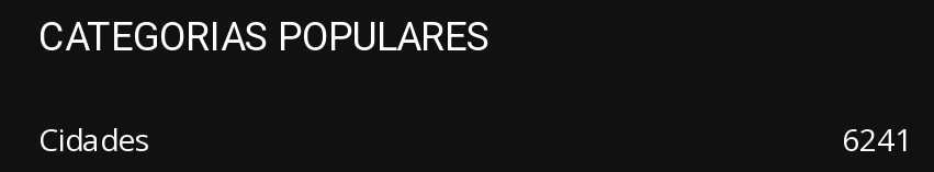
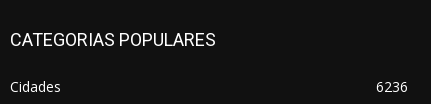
- 6241
+ 6236
